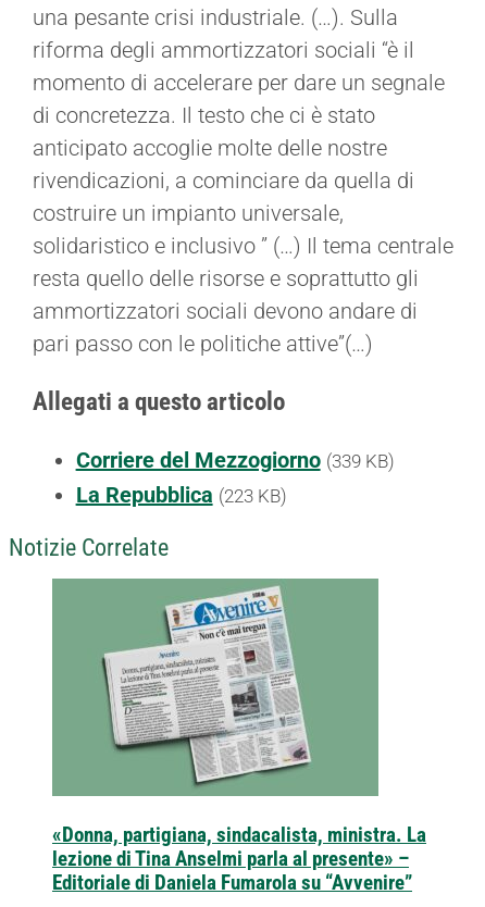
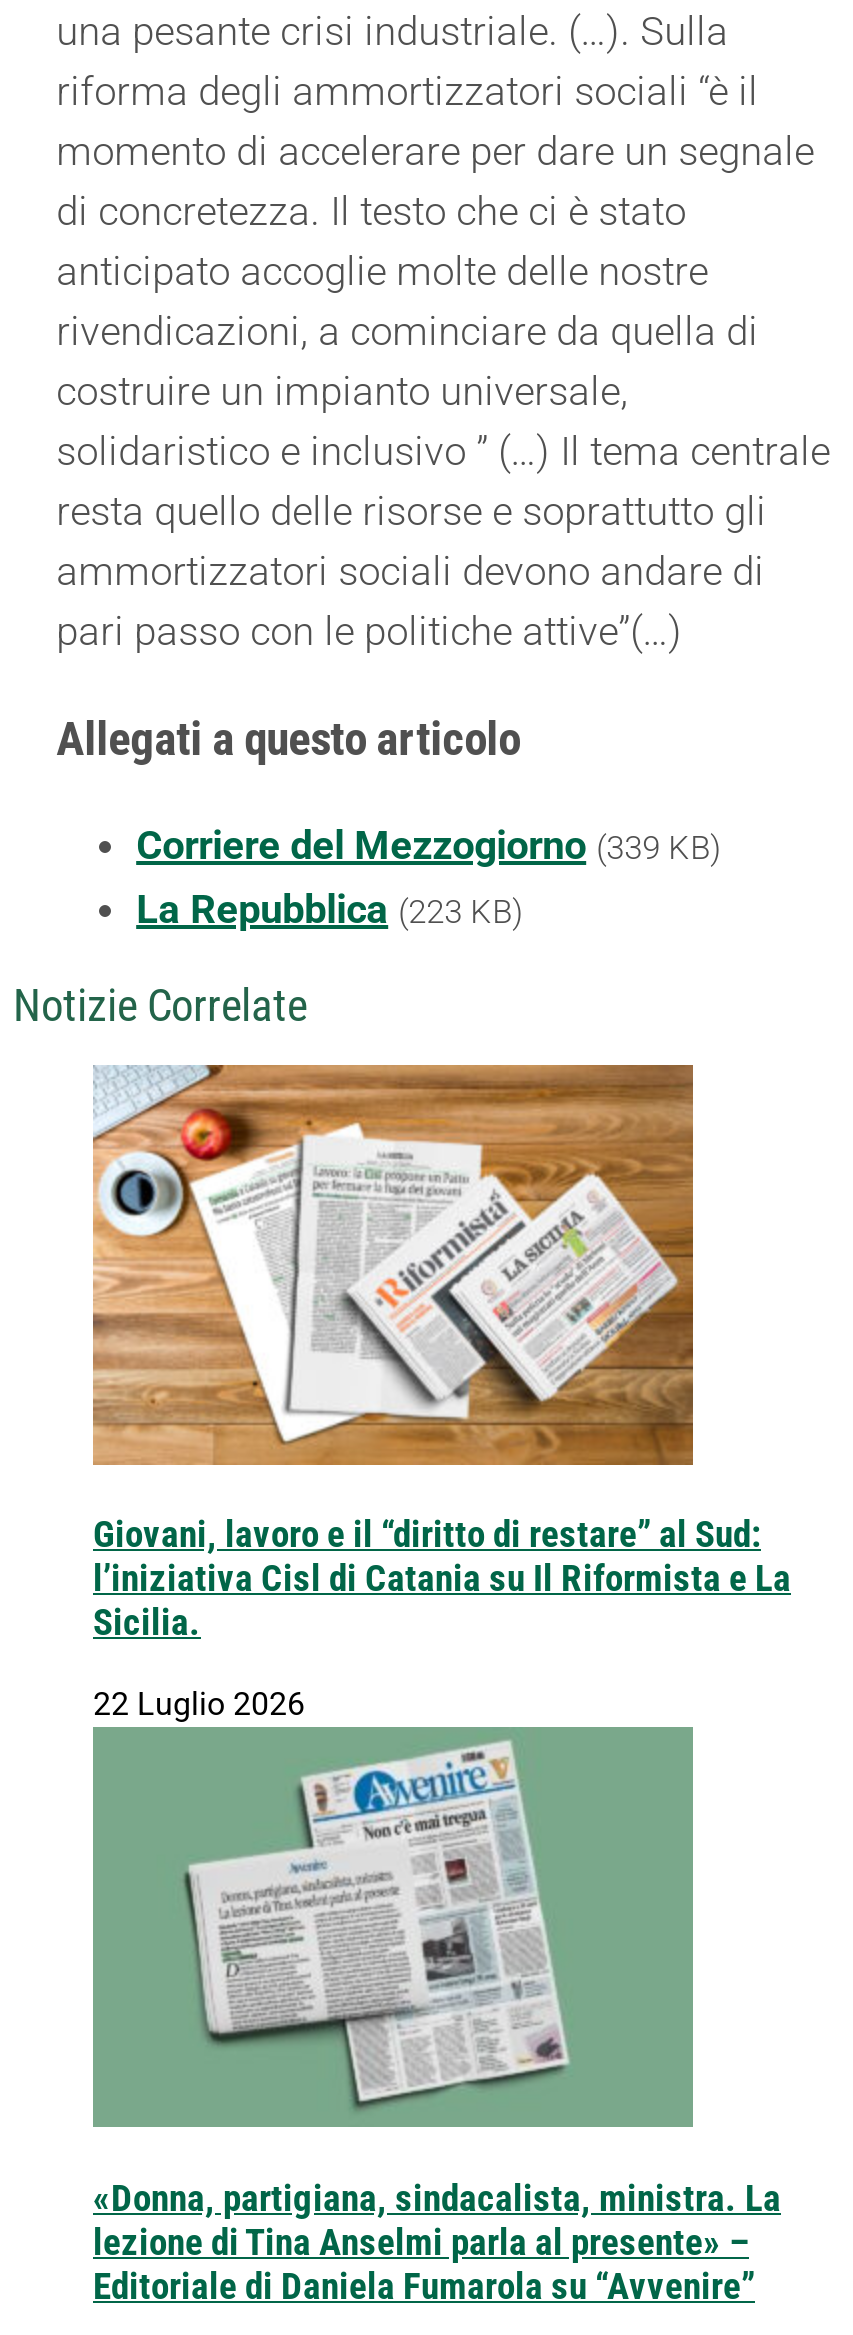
+ [image]
+ Giovani, lavoro e il “diritto di restare” al Sud:
+ l’iniziativa Cisl di Catania su Il Riformista e La
+ Sicilia.
+ 22 Luglio 2026
